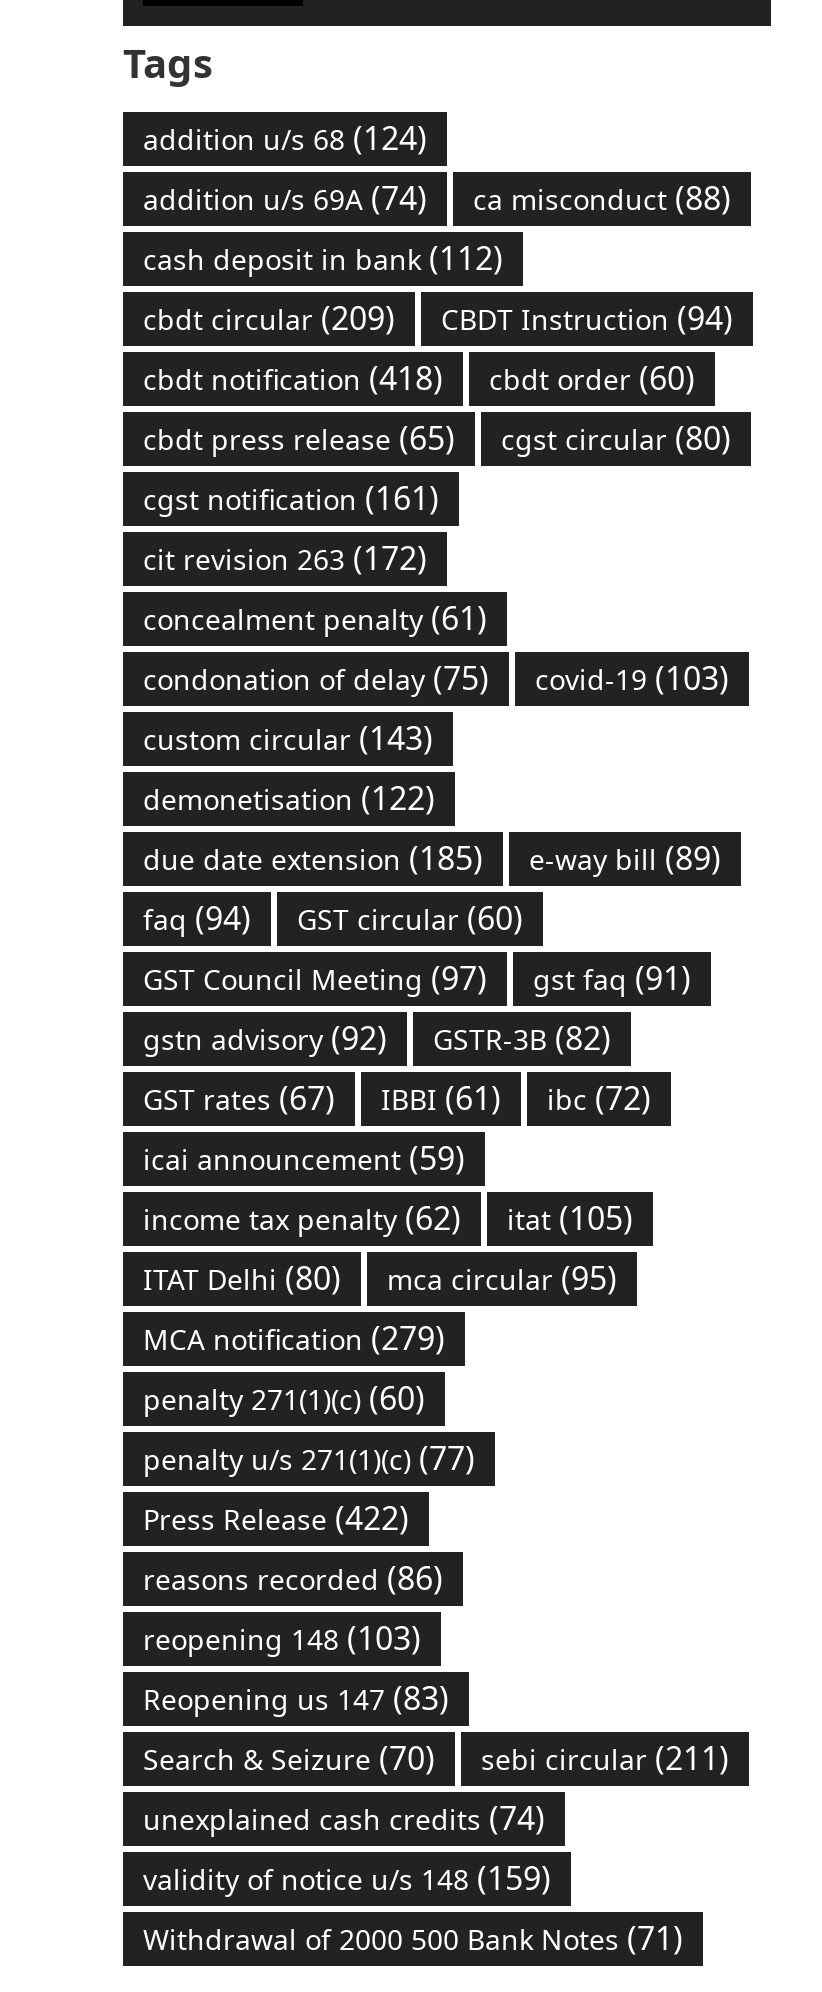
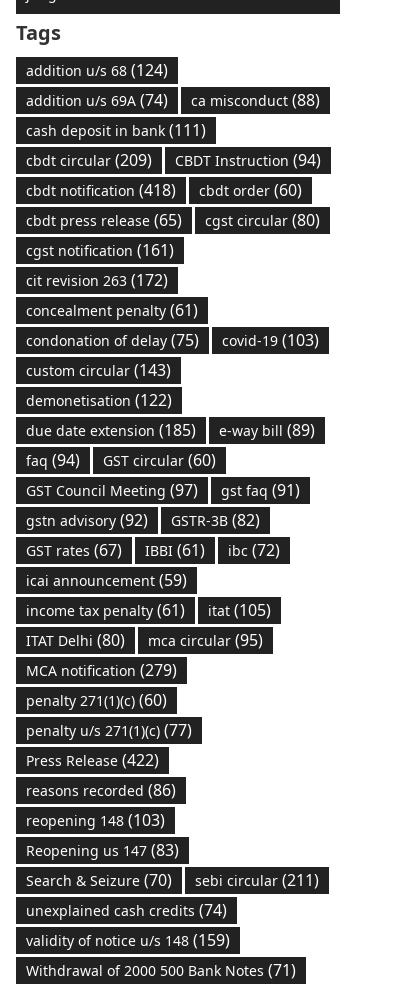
- cash deposit in bank (112)
+ cash deposit in bank (111)

- income tax penalty (62)
+ income tax penalty (61)
